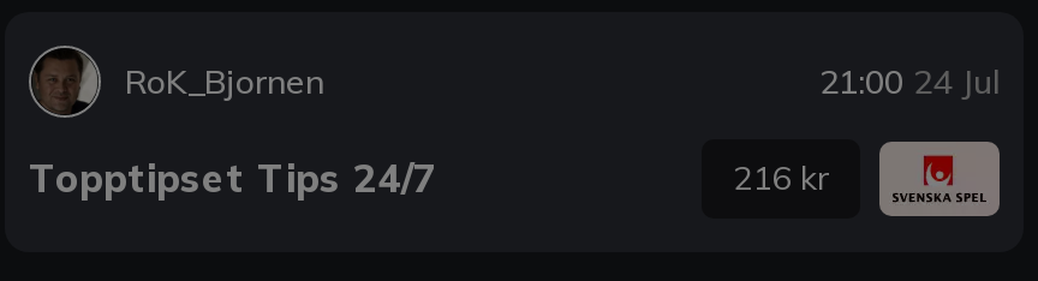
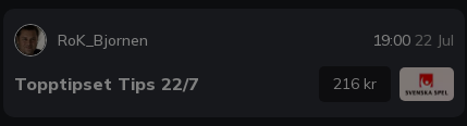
- 21:00 24 Jul
+ 19:00 22 Jul

- Topptipset Tips 24/7
+ Topptipset Tips 22/7
